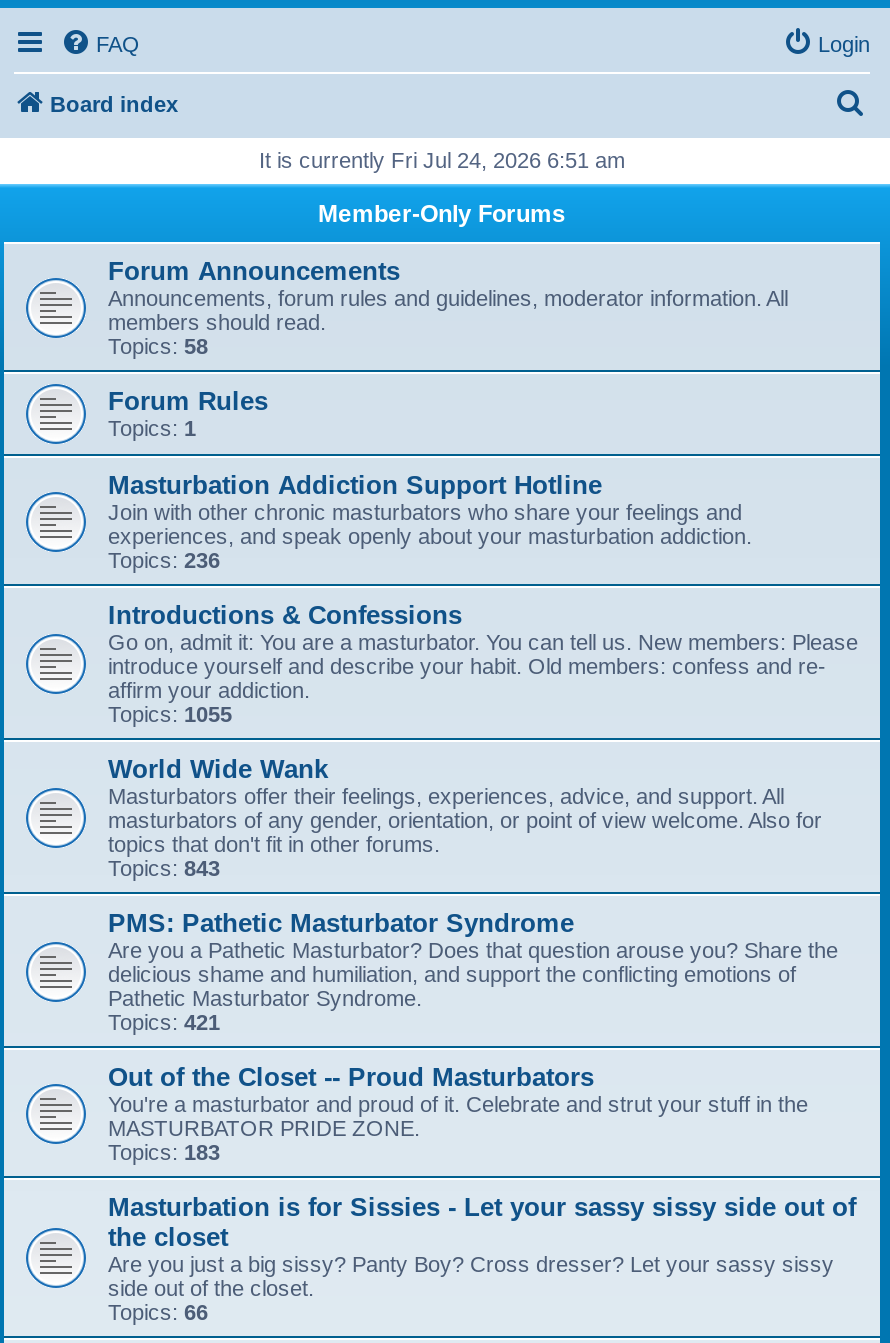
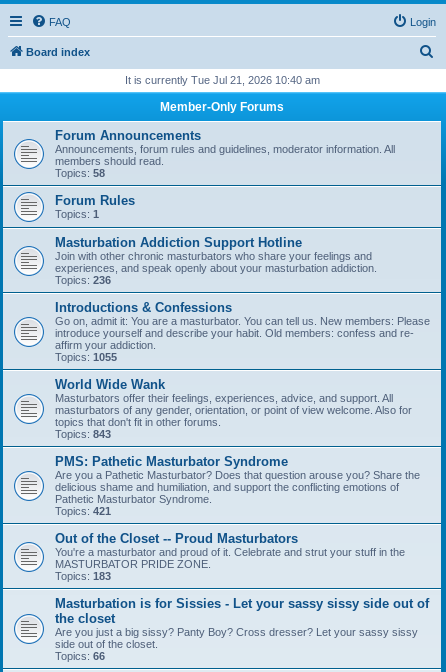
- It is currently Fri Jul 24, 2026 6:51 am
+ It is currently Tue Jul 21, 2026 10:40 am
